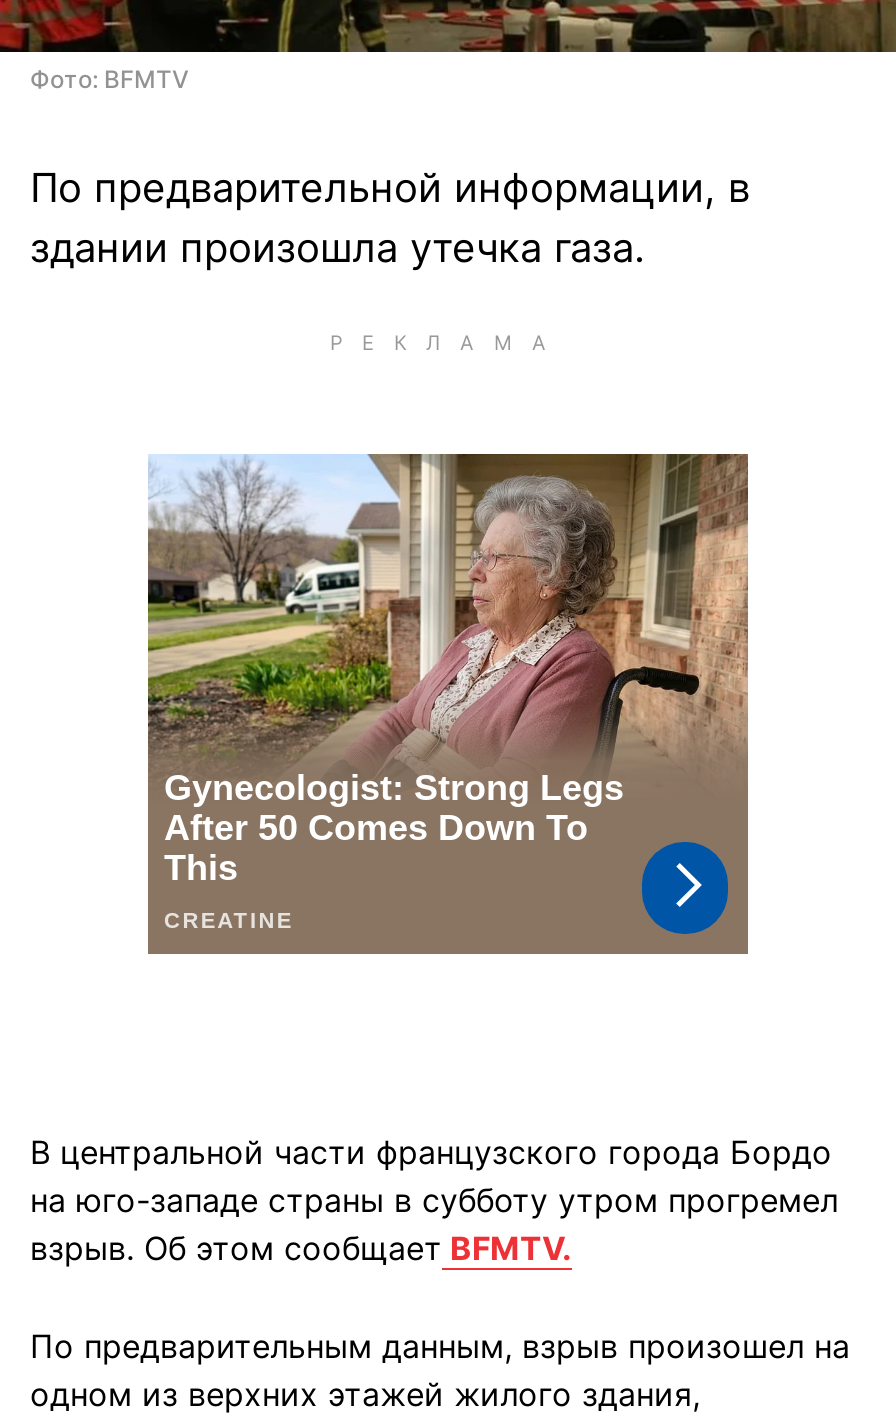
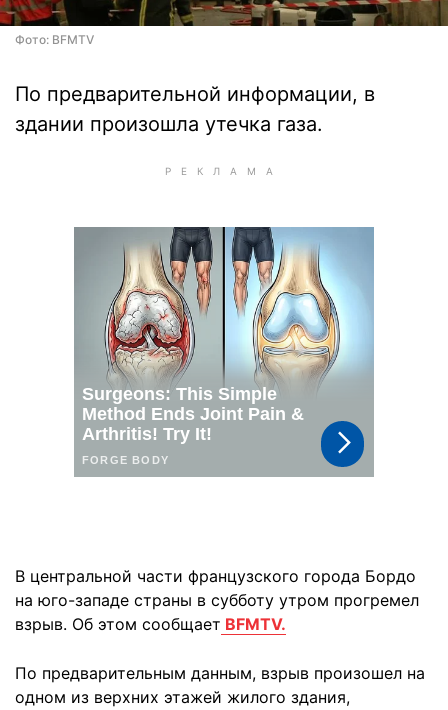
- [image]
+ [image]
